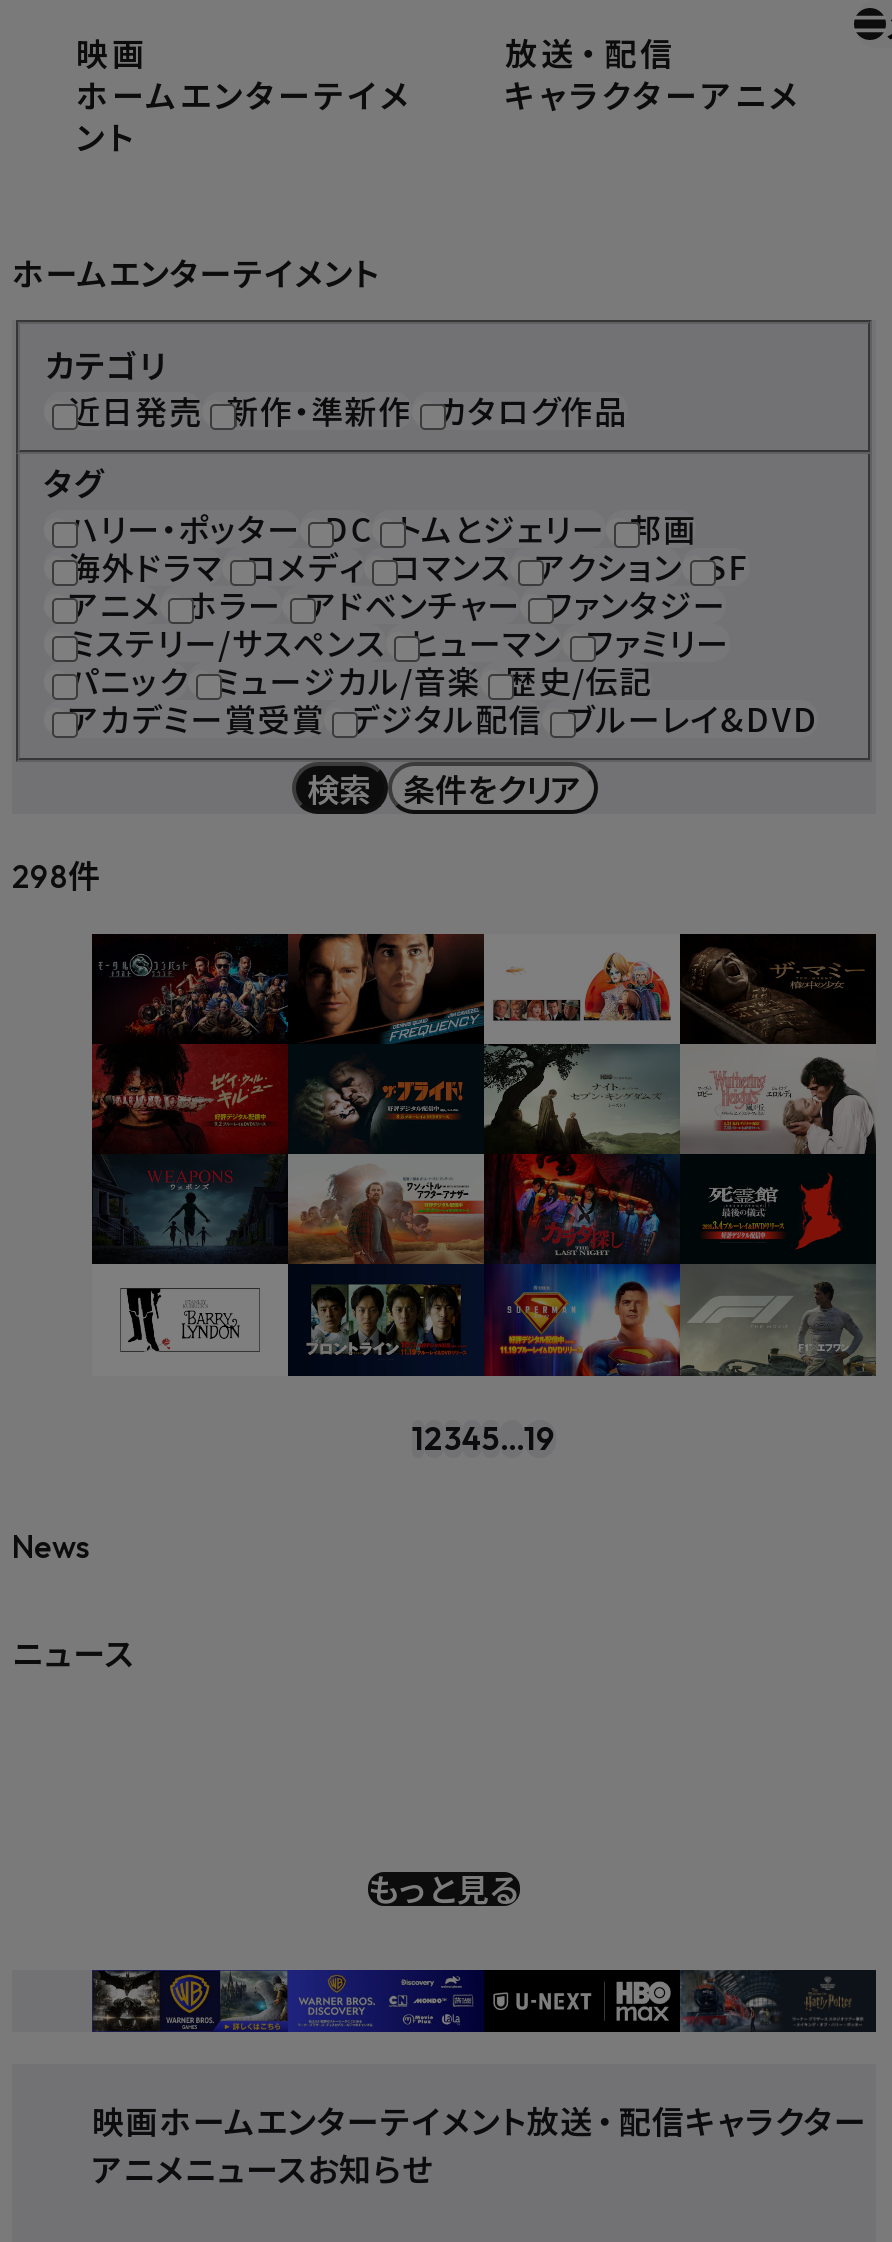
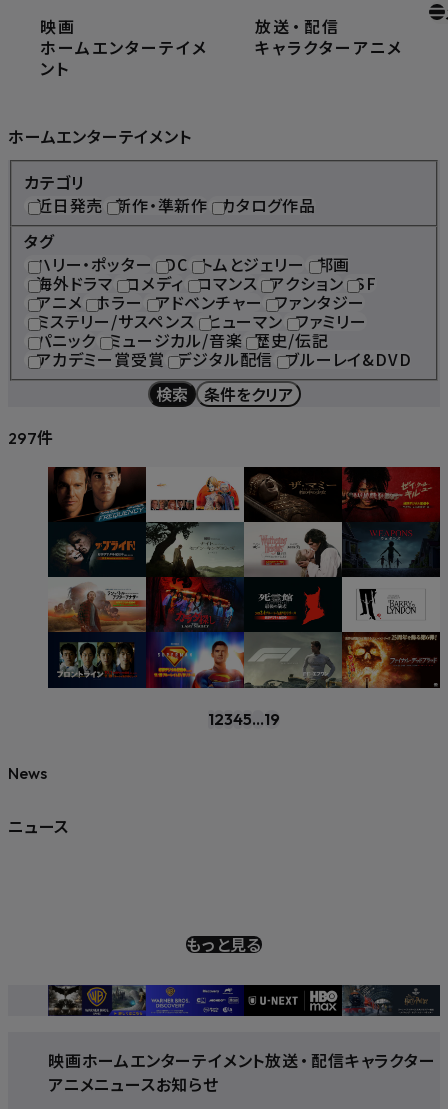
- 298件
+ 297件

- [image]
+ [image]
